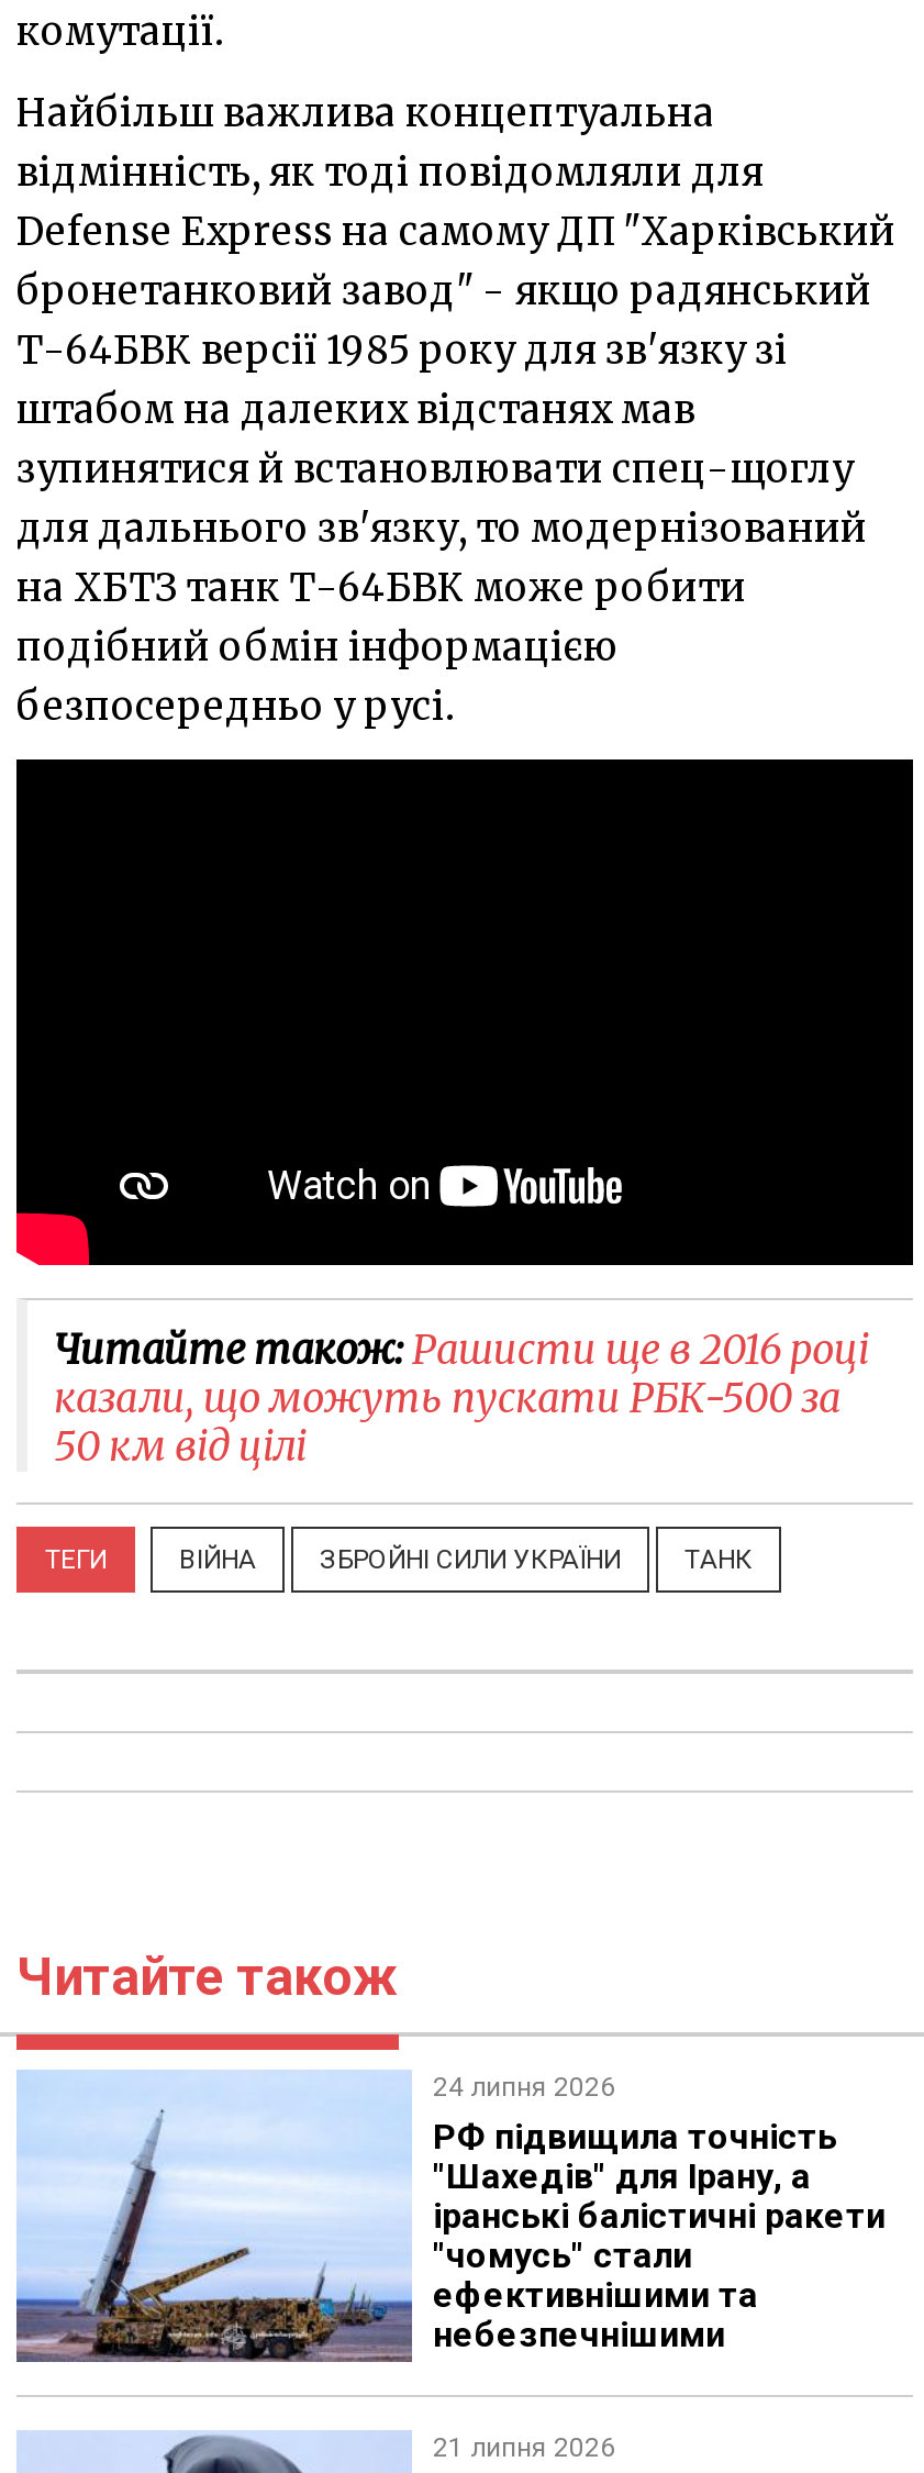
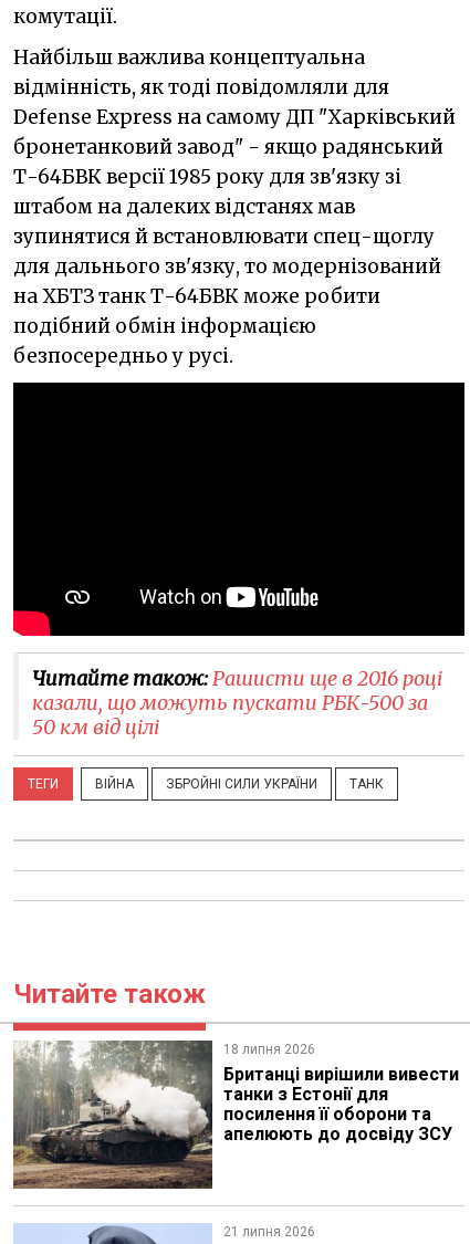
- [image]
- 24 липня 2026
- РФ підвищила точність
- "Шахедів" для Ірану, а
- іранські балістичні ракети
- "чомусь" стали
- ефективнішими та
- небезпечнішими
+ [image]
+ 18 липня 2026
+ Британці вирішили вивести
+ танки з Естонії для
+ посилення її оборони та
+ апелюють до досвіду ЗСУ
